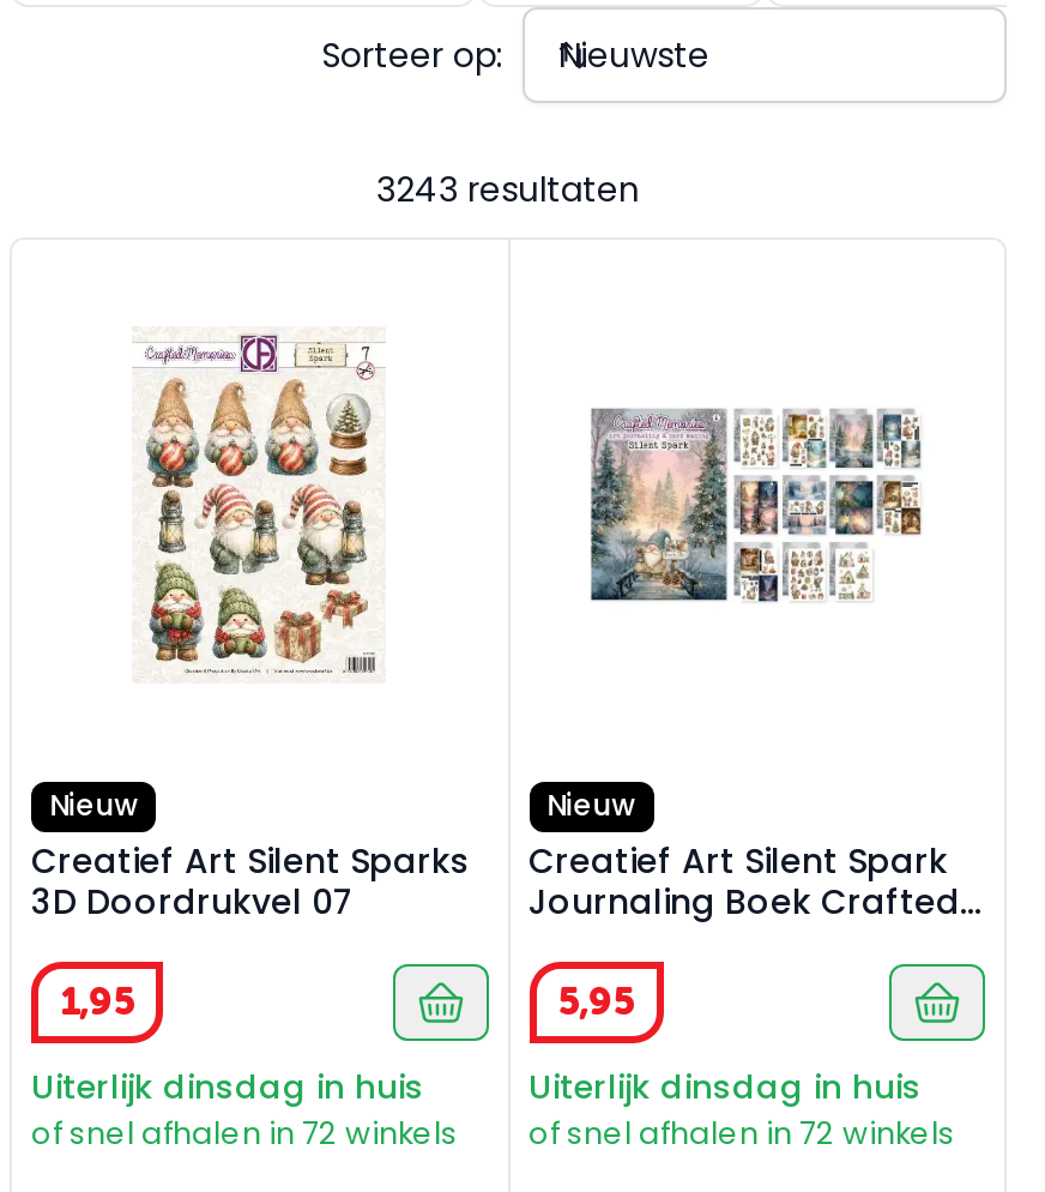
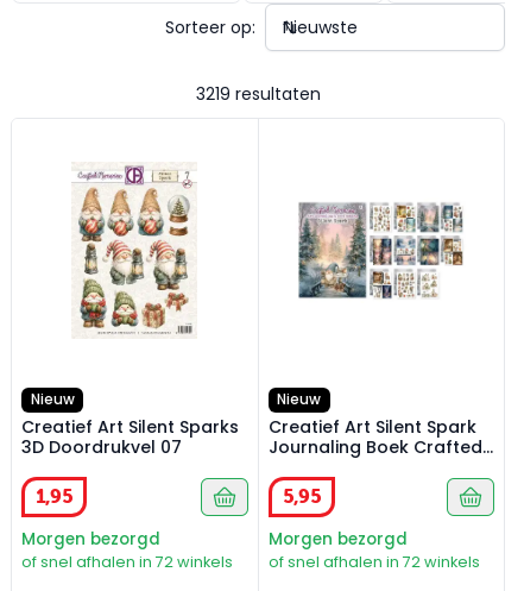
- 3243 resultaten
+ 3219 resultaten

- Uiterlijk dinsdag in huis
+ Morgen bezorgd

- Uiterlijk dinsdag in huis
+ Morgen bezorgd
